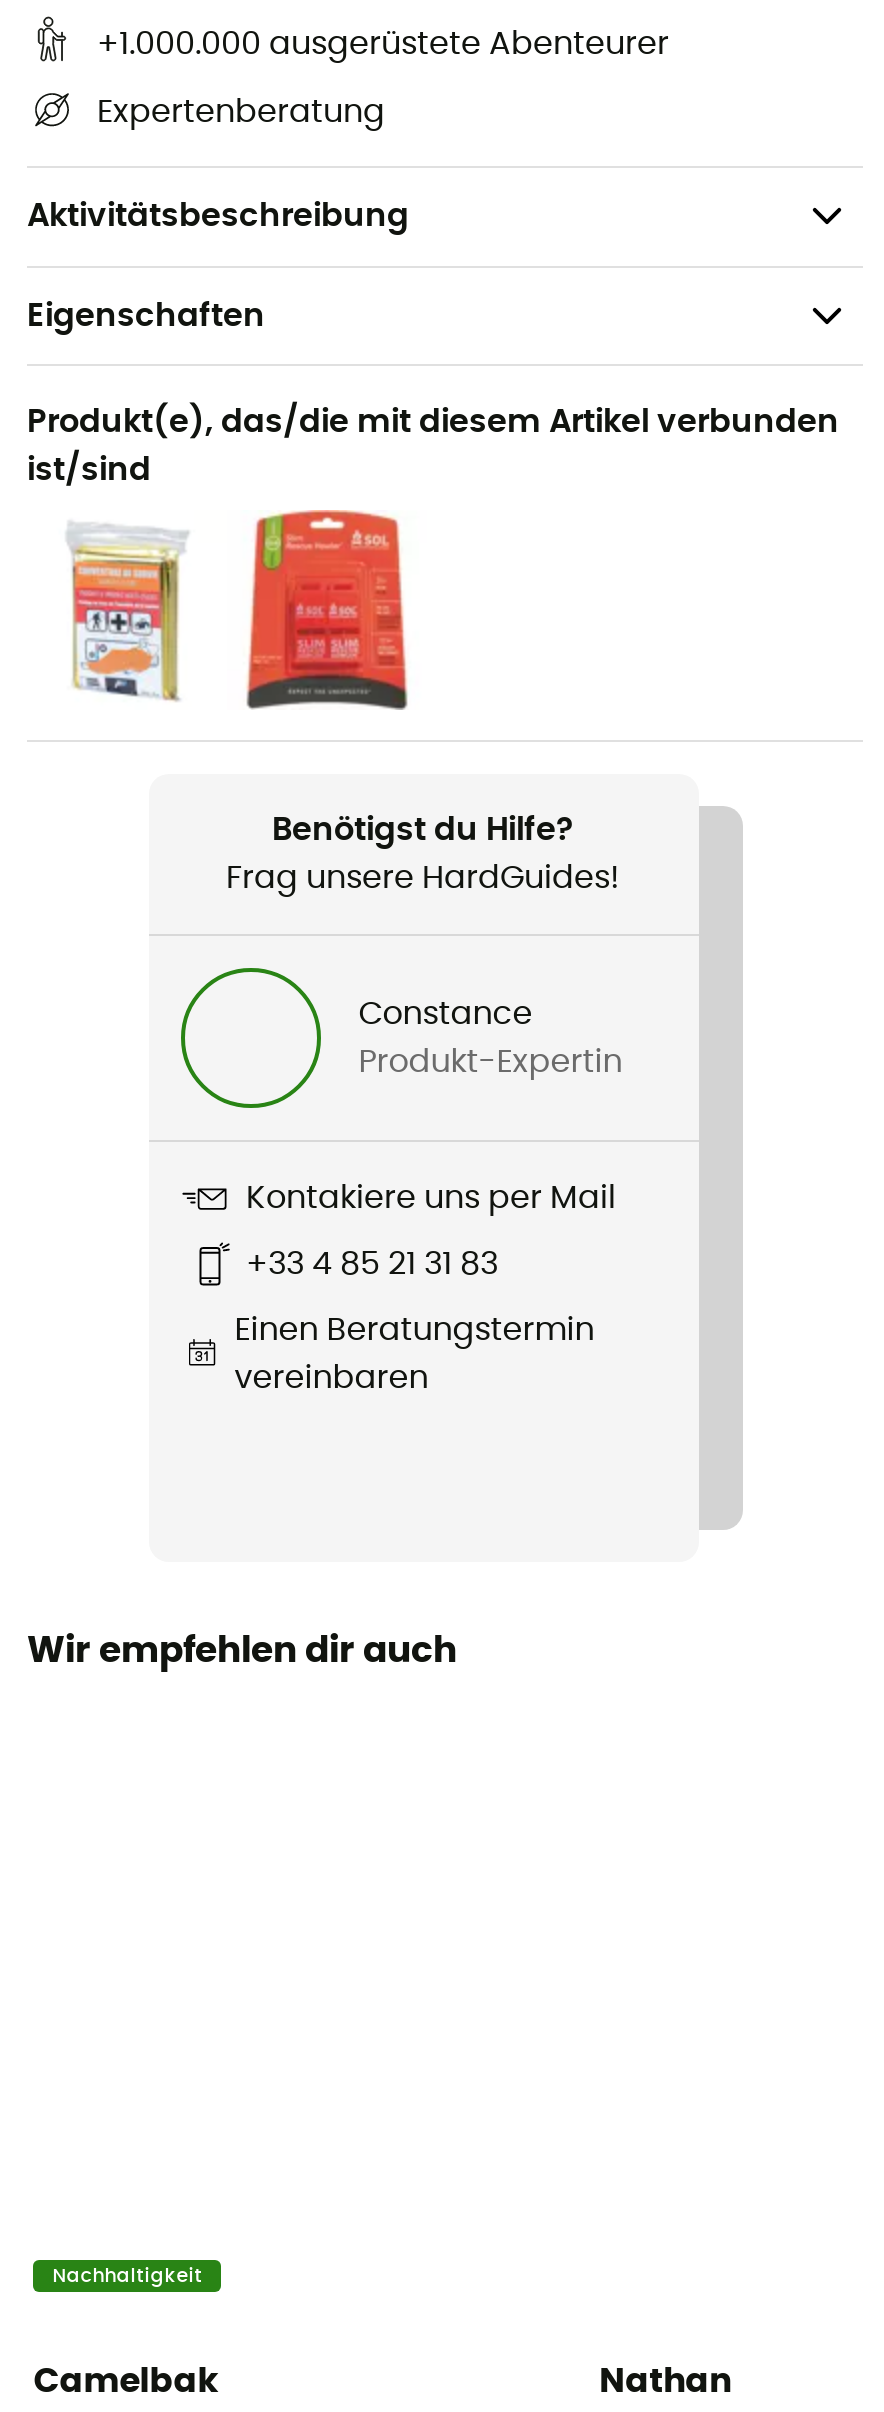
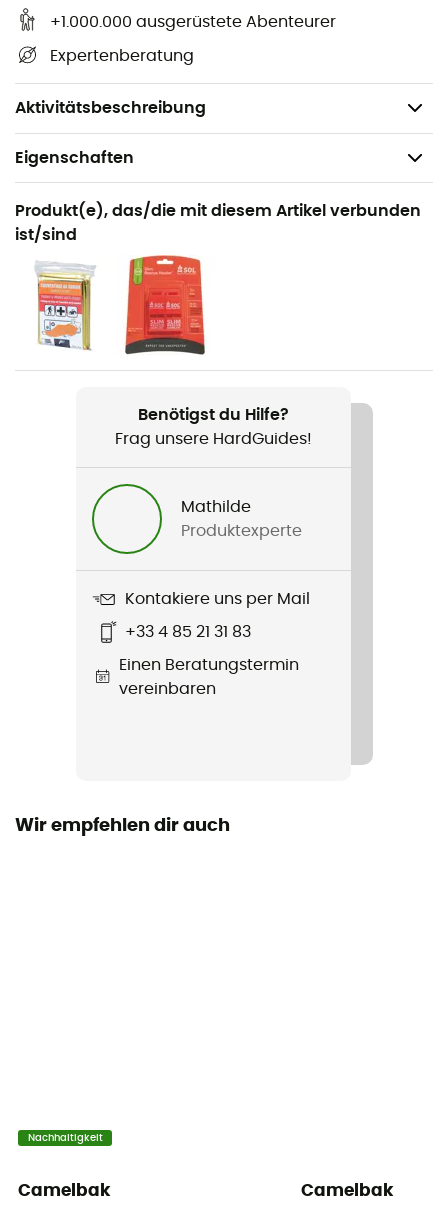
- Constance
+ Mathilde

- Produkt-Expertin
+ Produktexperte

- Nathan
+ Camelbak
